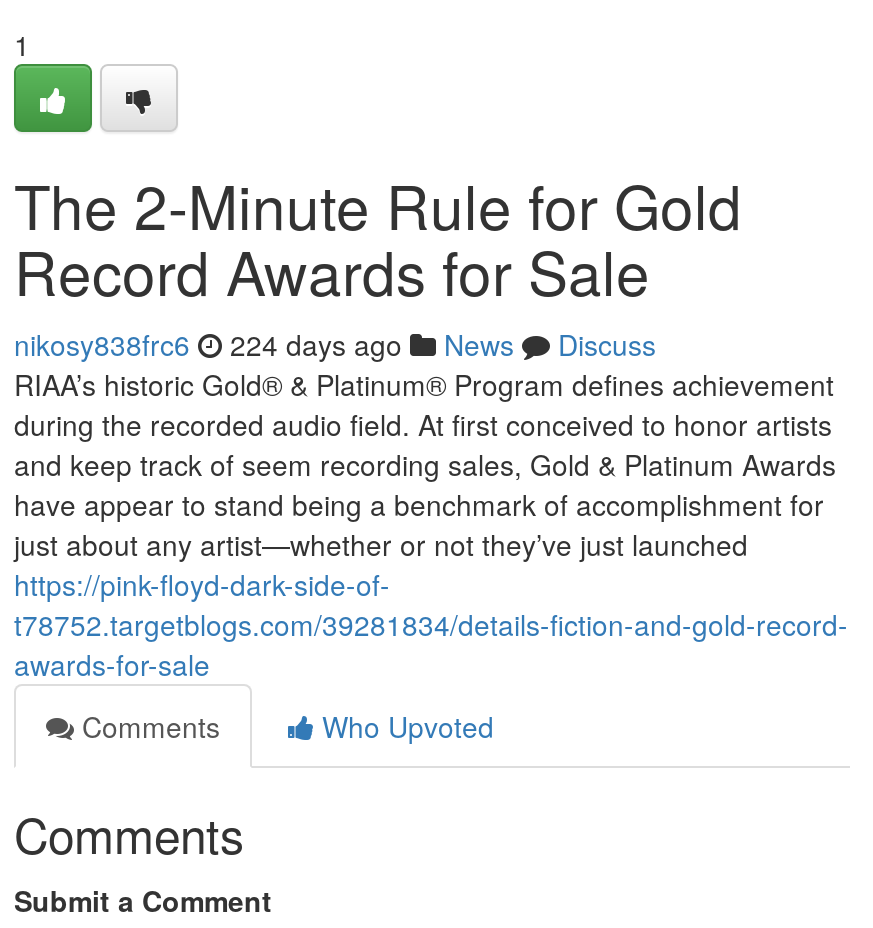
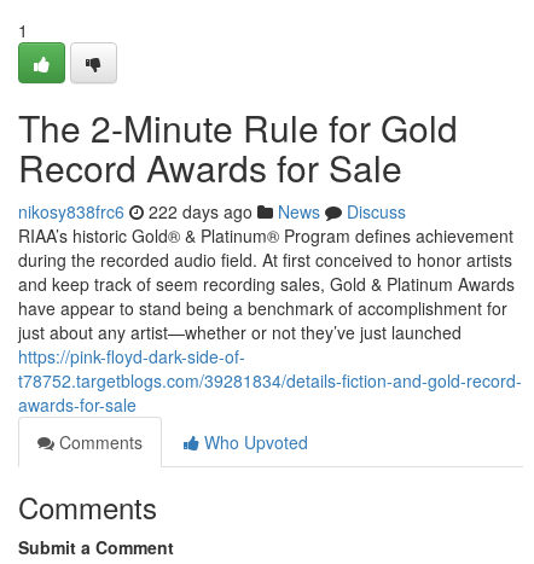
- nikosy838frc6 224 days ago News Discuss
+ nikosy838frc6 222 days ago News Discuss
